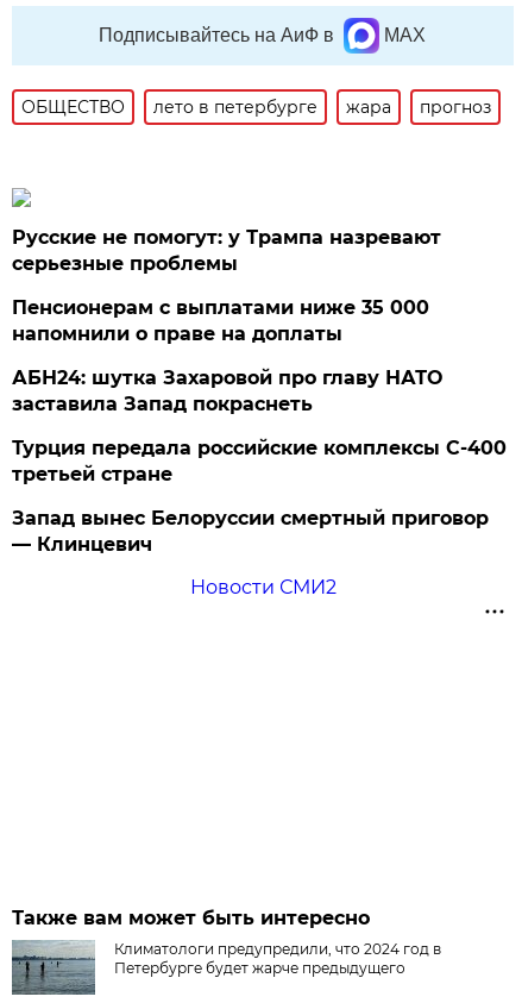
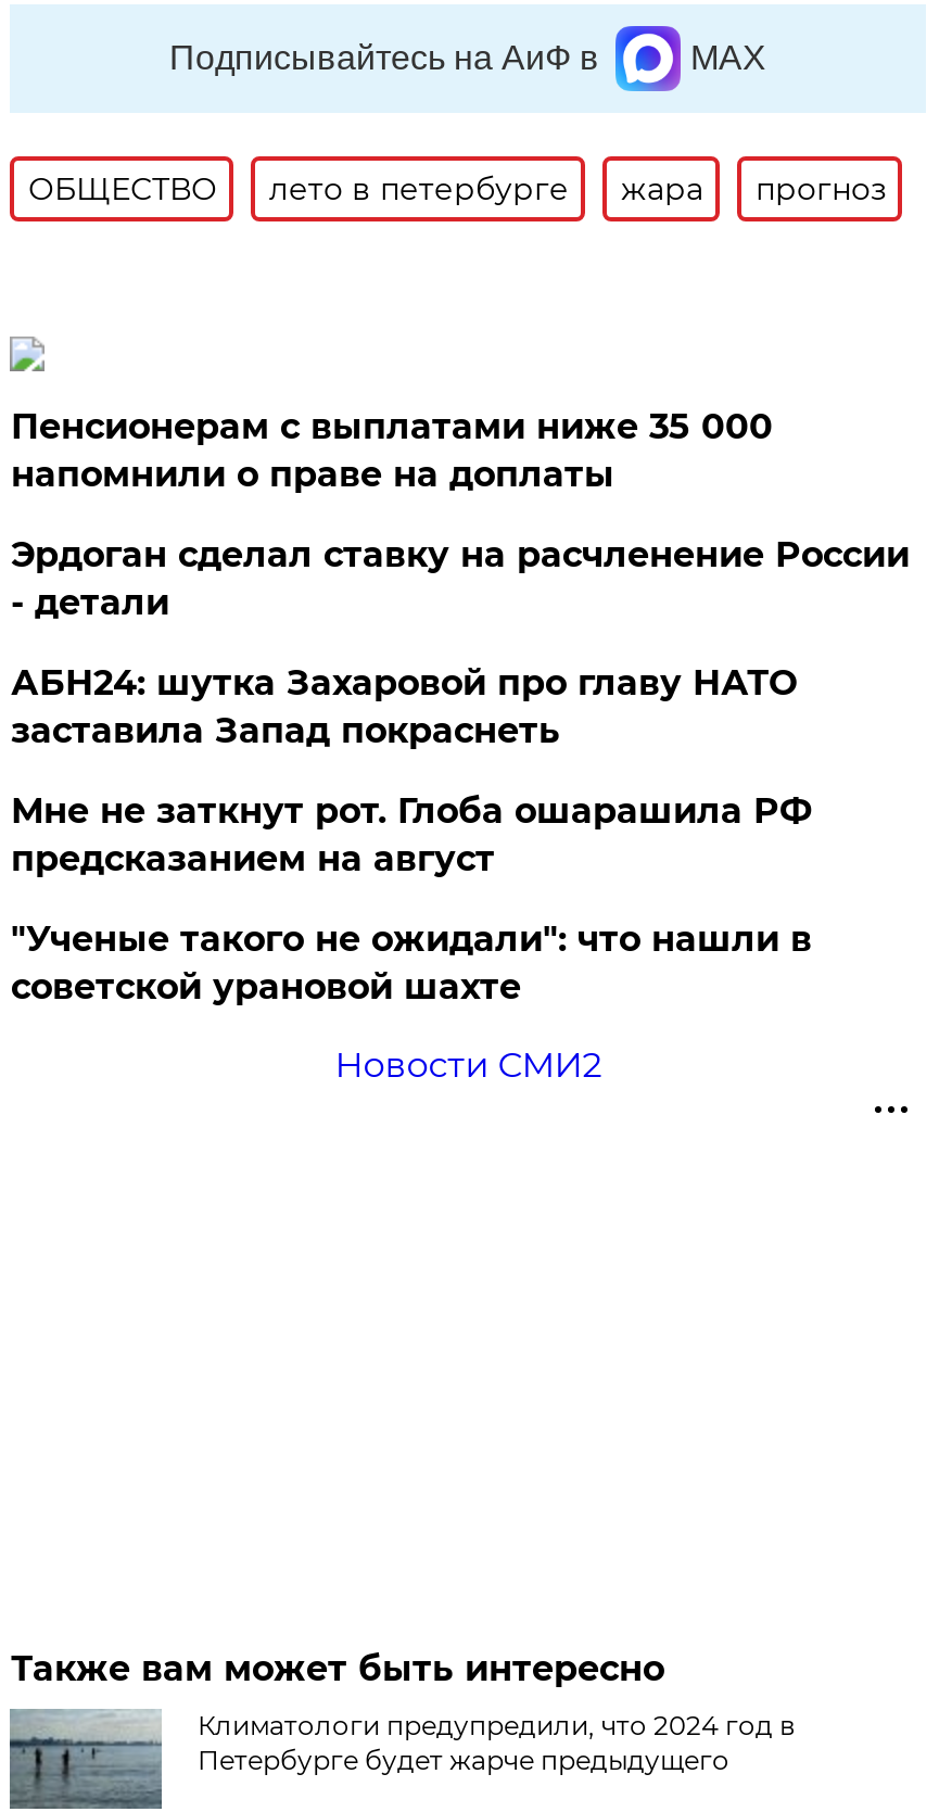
- Русские не помогут: у Трампа назревают
- серьезные проблемы

moved up: Пенсионерам с выплатами ниже 35 000 | напомнили о праве на доплаты

+ Эрдоган сделал ставку на расчленение России
+ - детали

- Турция передала российские комплексы С-400
- третьей стране
+ Мне не заткнут рот. Глоба ошарашила РФ
+ предсказанием на август

- Запад вынес Белоруссии смертный приговор
- — Клинцевич
+ "Ученые такого не ожидали": что нашли в
+ советской урановой шахте
